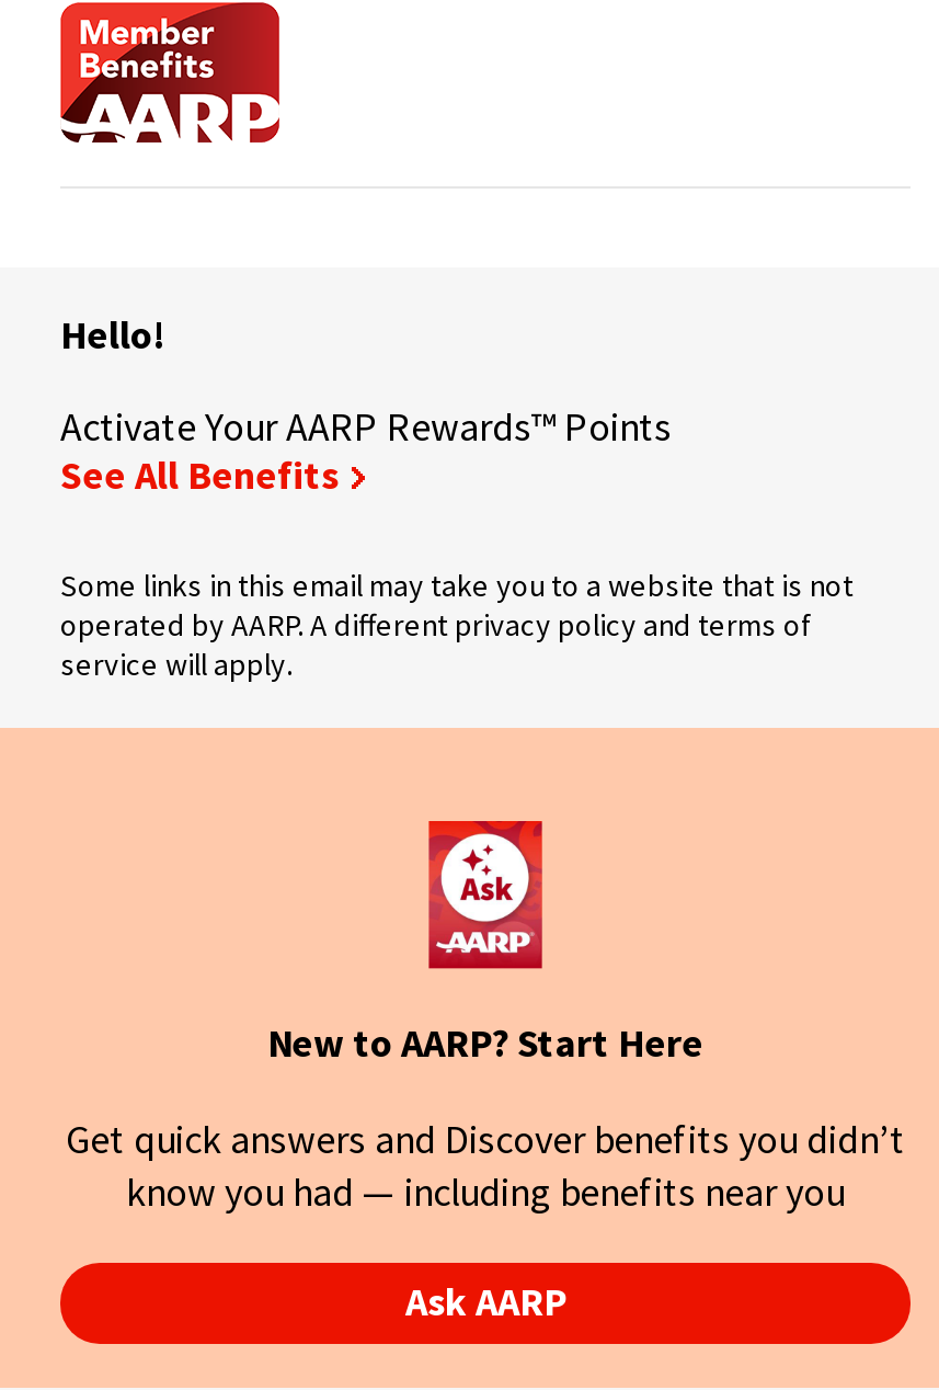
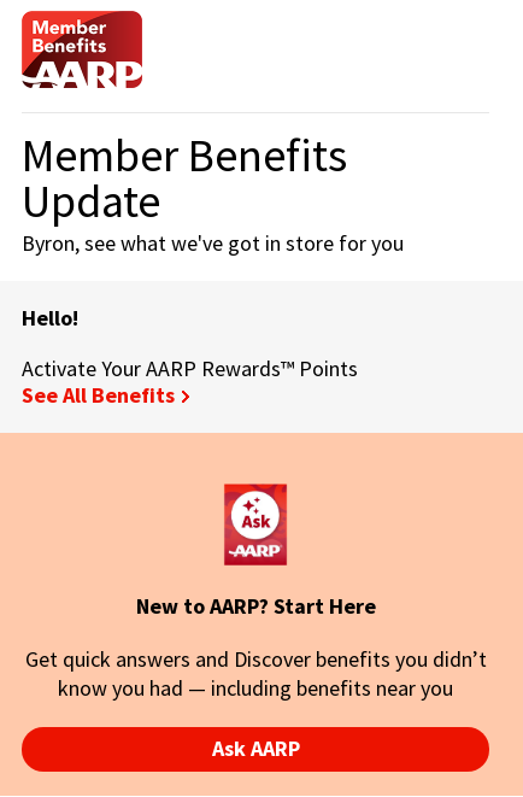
+ Member Benefits
+ Update
+ Byron, see what we've got in store for you

moved down: Hello! | Activate Your AARP Rewards™ Points | See All Benefits

- Some links in this email may take you to a website that is not
- operated by AARP. A different privacy policy and terms of
- service will apply.
